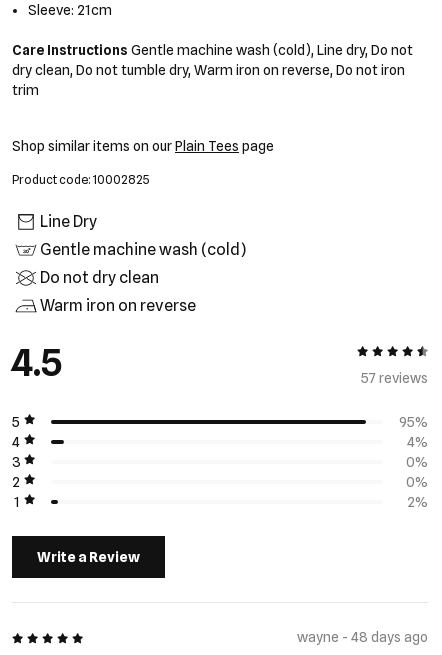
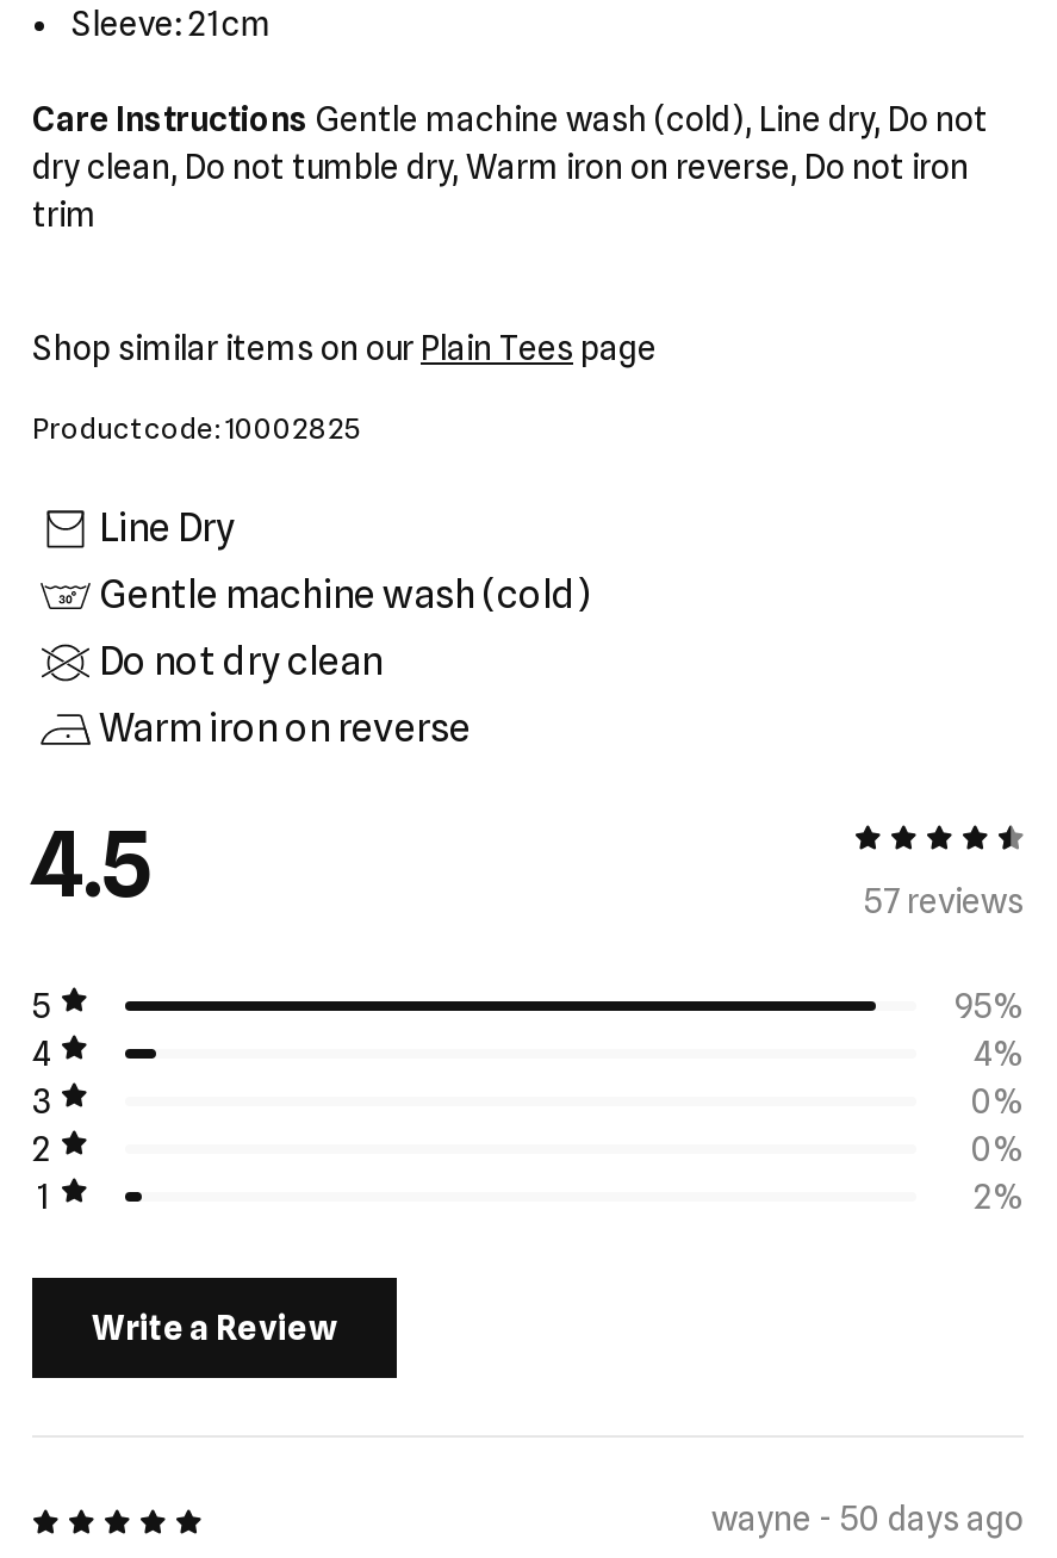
- wayne - 48 days ago
+ wayne - 50 days ago
